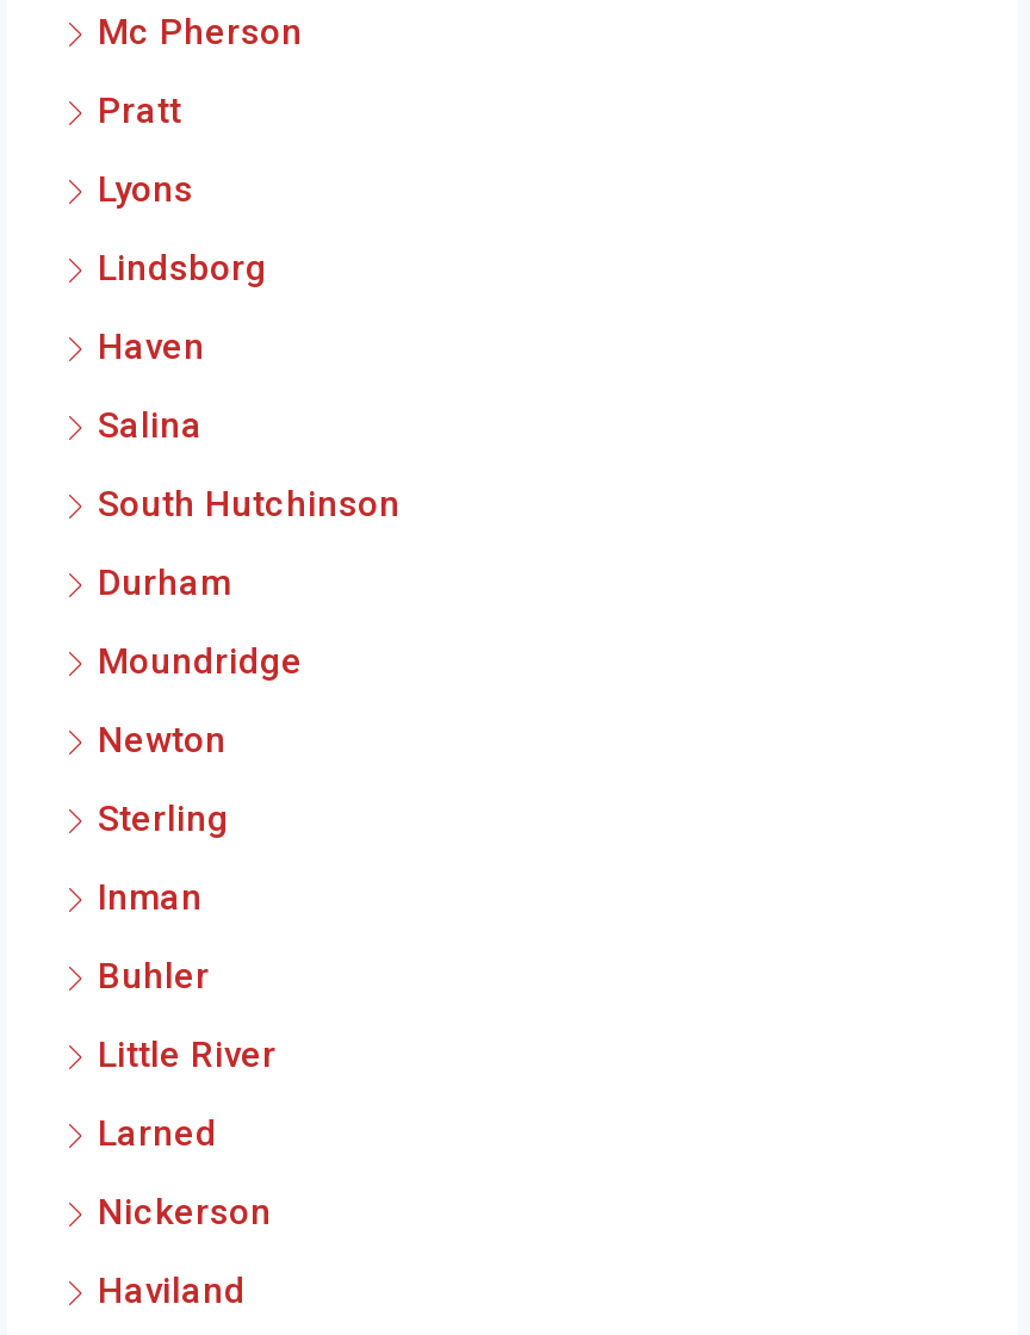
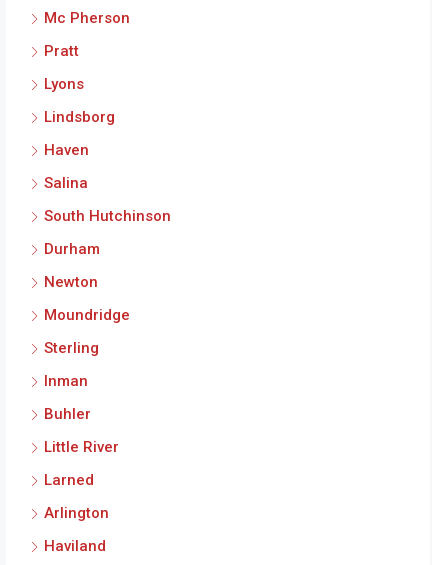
moved down: Moundridge

moved up: Newton

- Nickerson
+ Arlington
